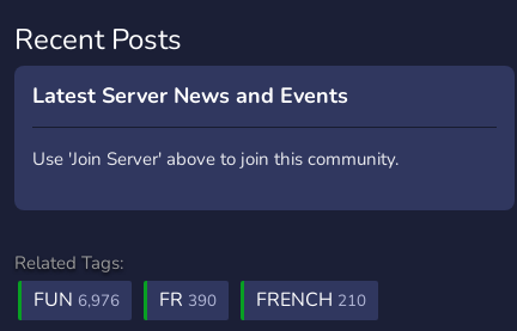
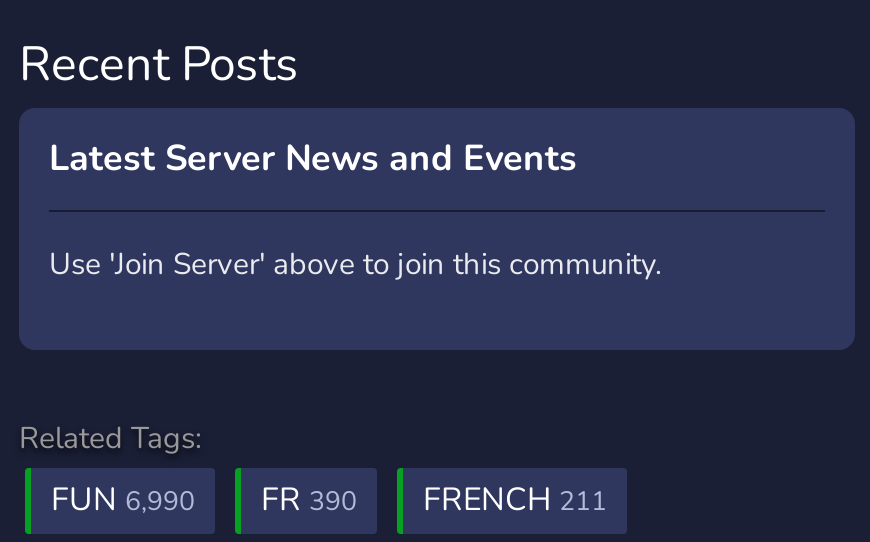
- FUN 6,976
+ FUN 6,990

- FRENCH 210
+ FRENCH 211
